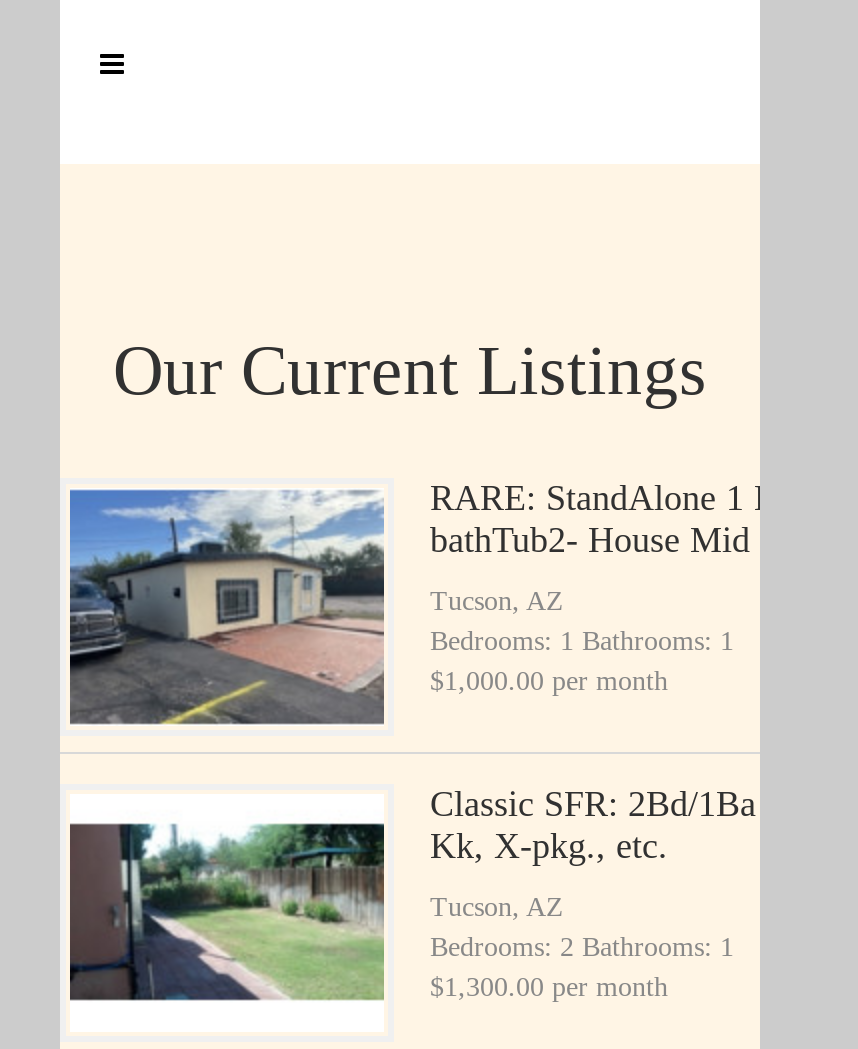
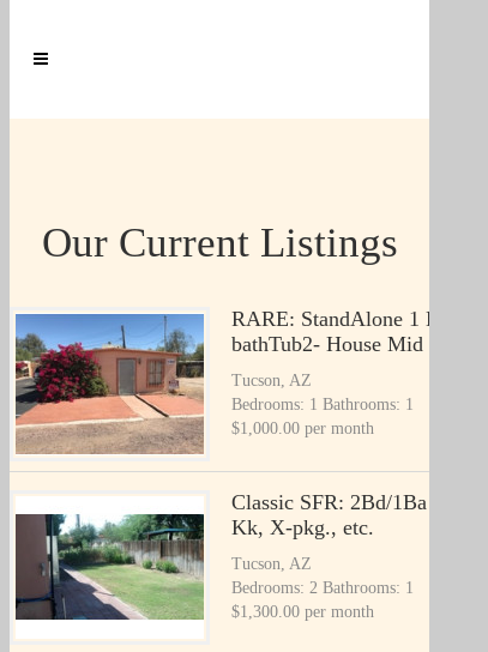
- [image]
+ [image]
